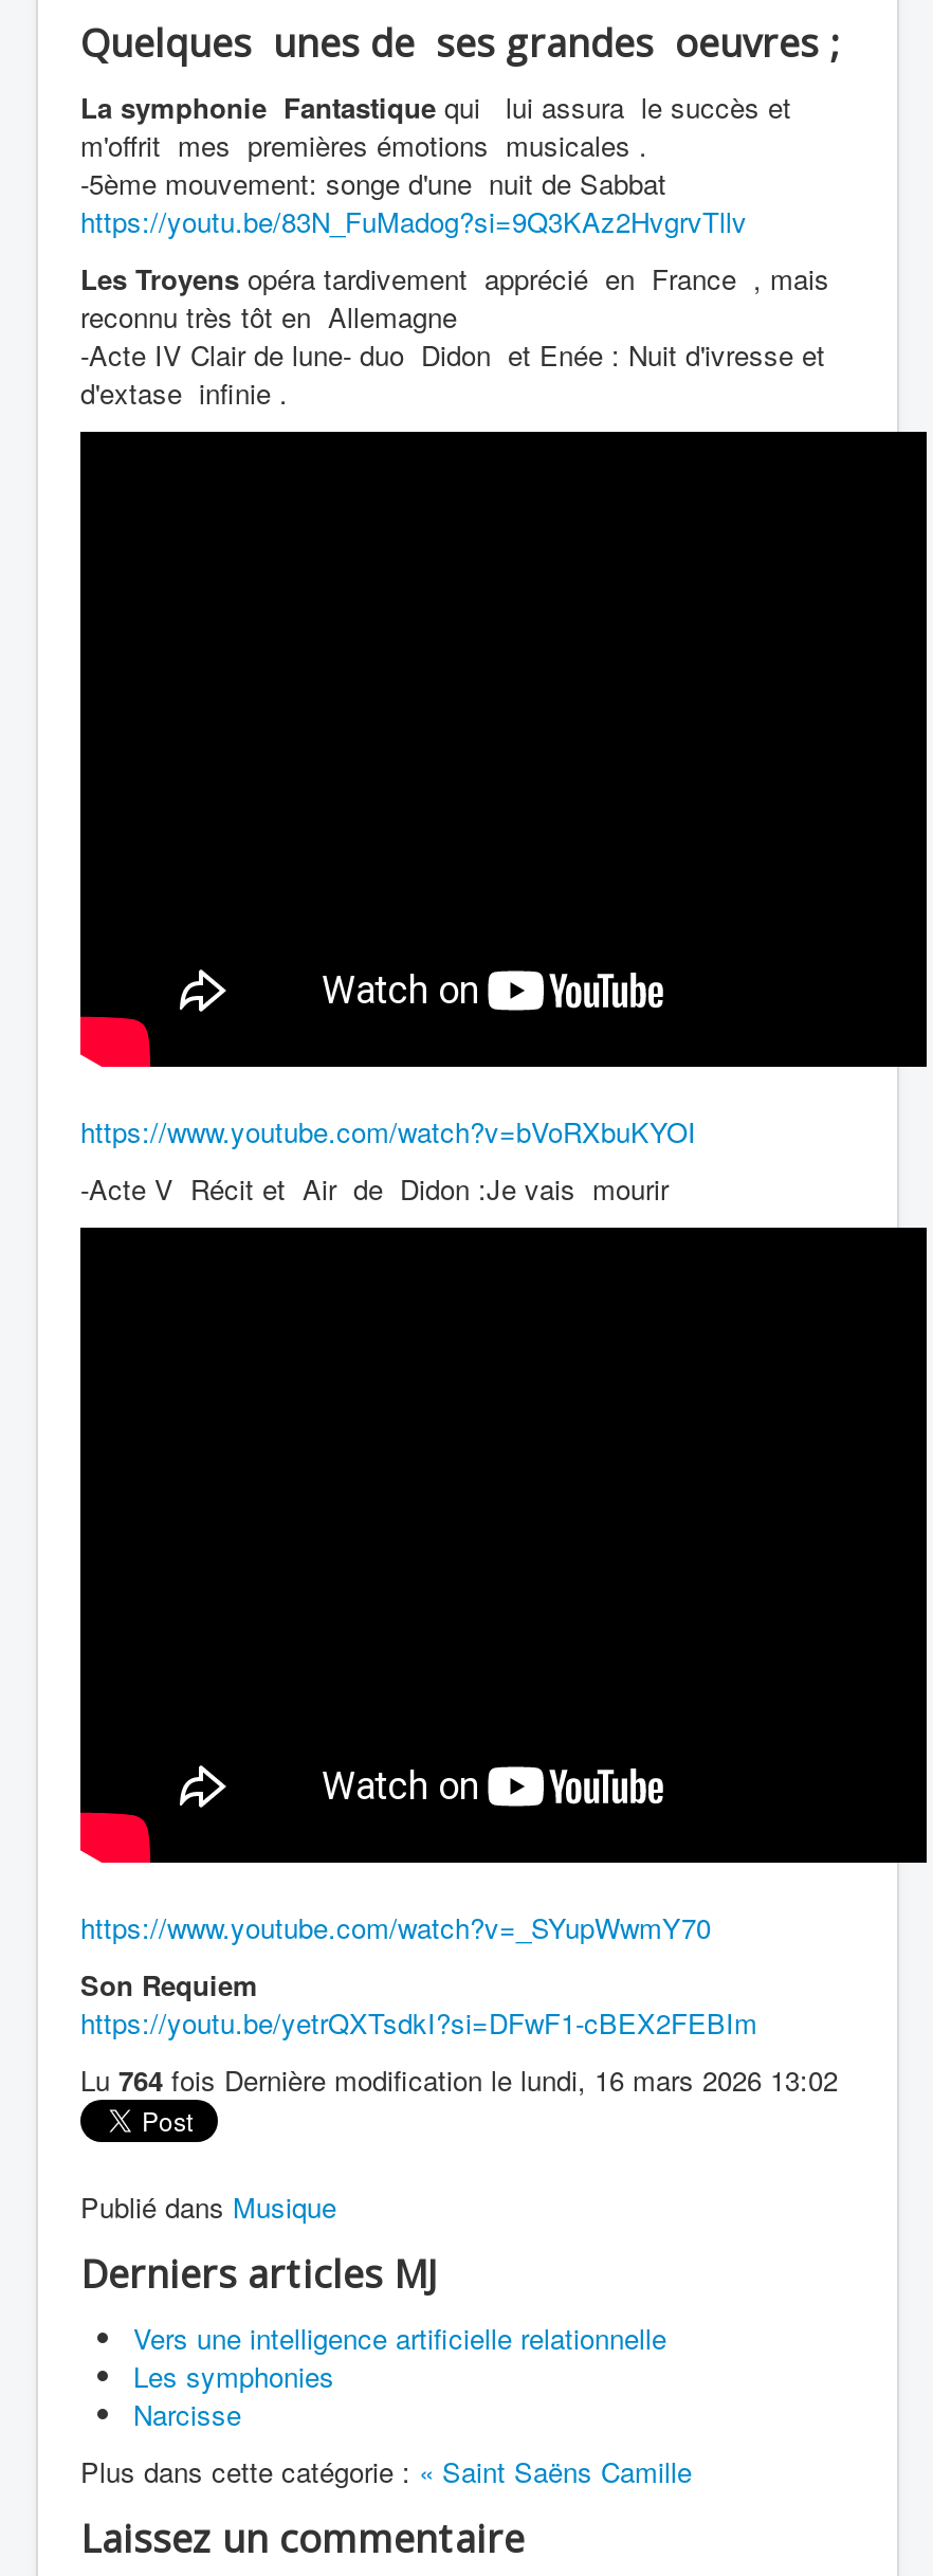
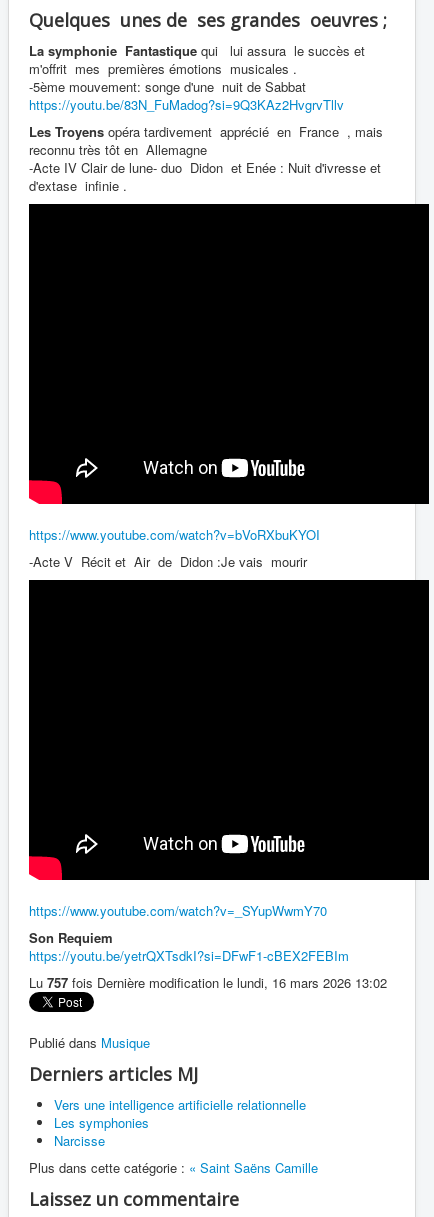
- Lu 764 fois Dernière modification le lundi, 16 mars 2026 13:02
+ Lu 757 fois Dernière modification le lundi, 16 mars 2026 13:02
